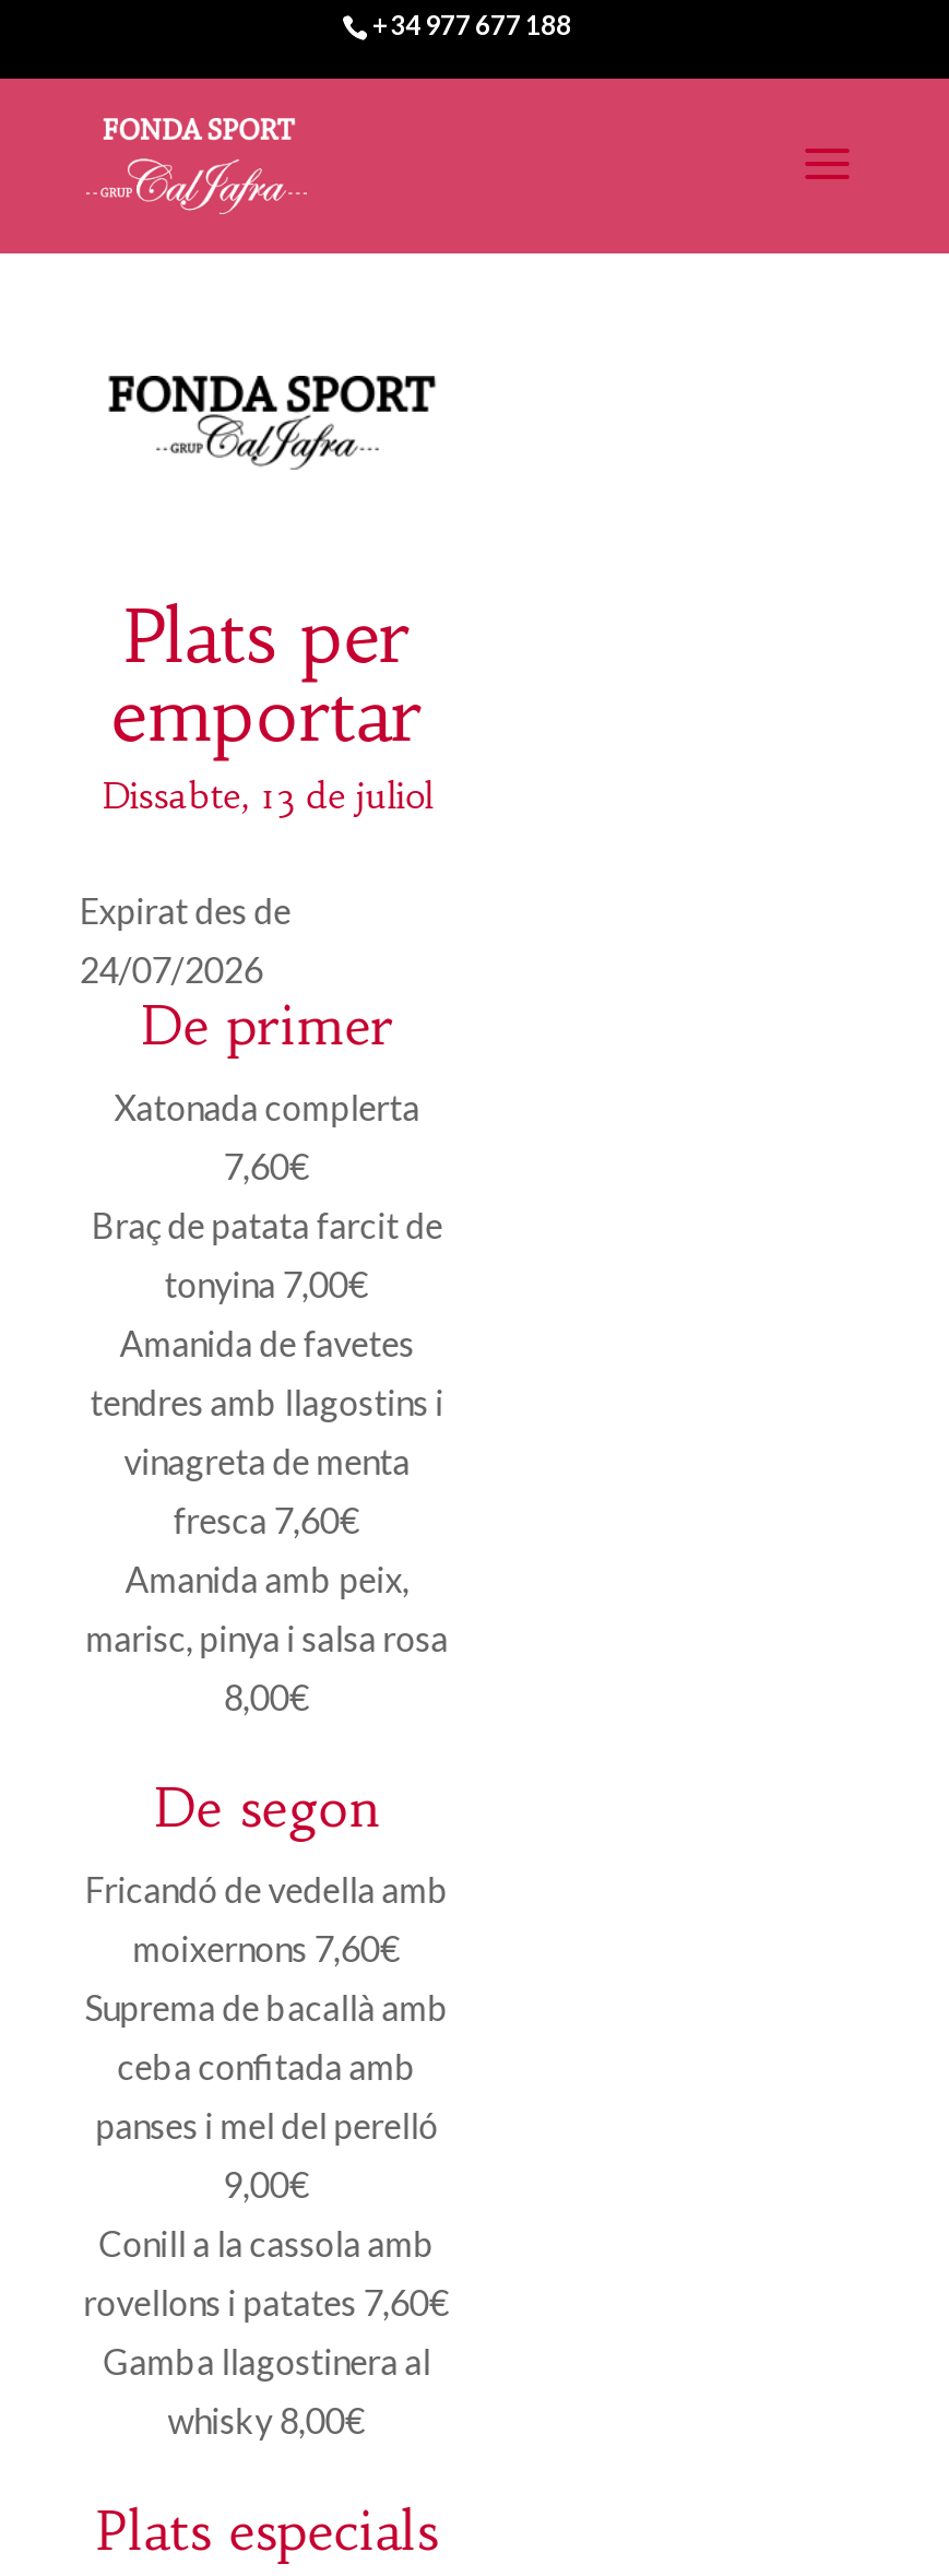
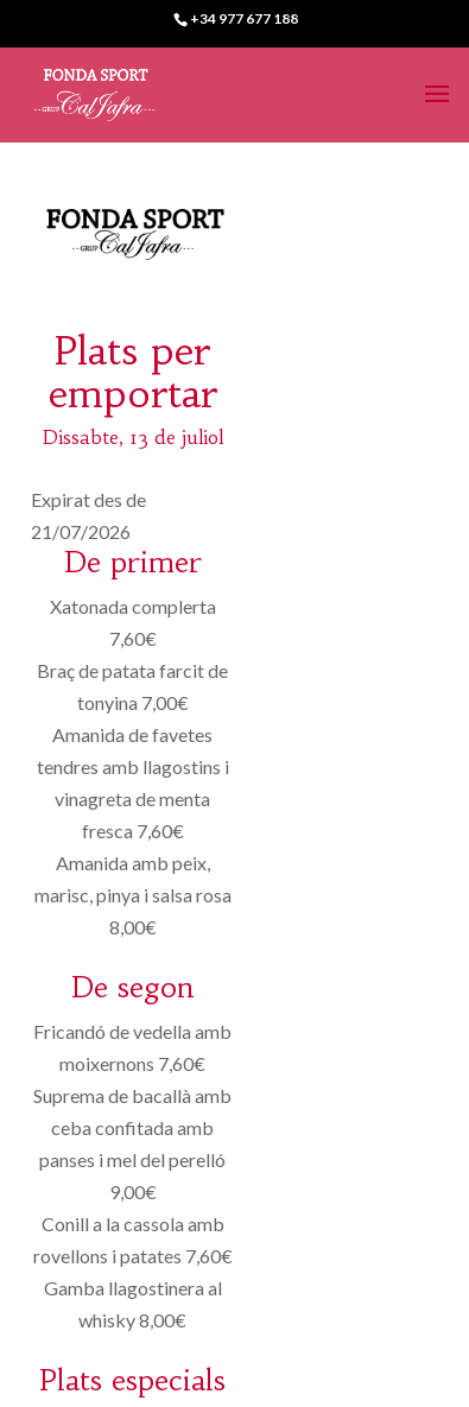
- 24/07/2026
+ 21/07/2026
